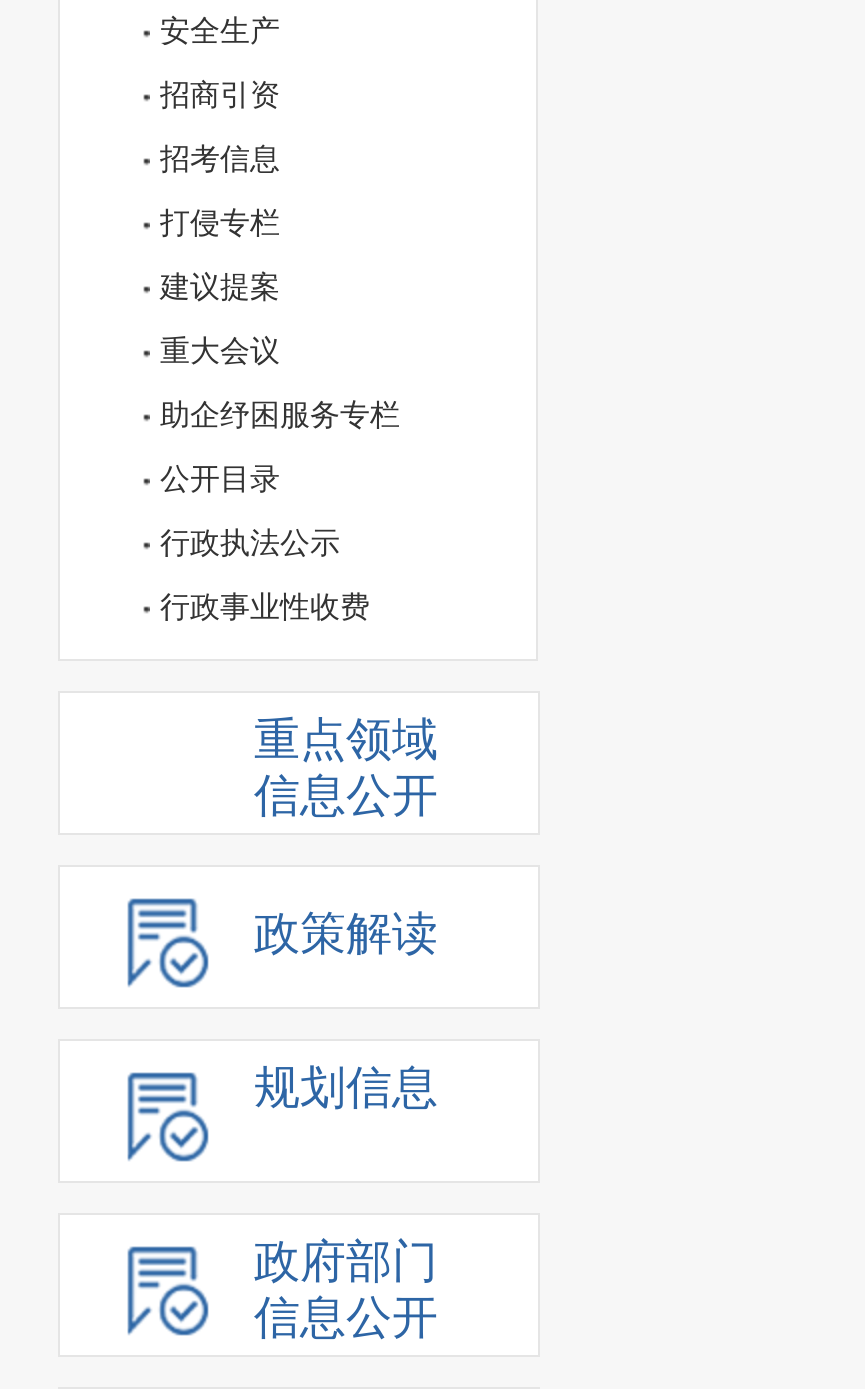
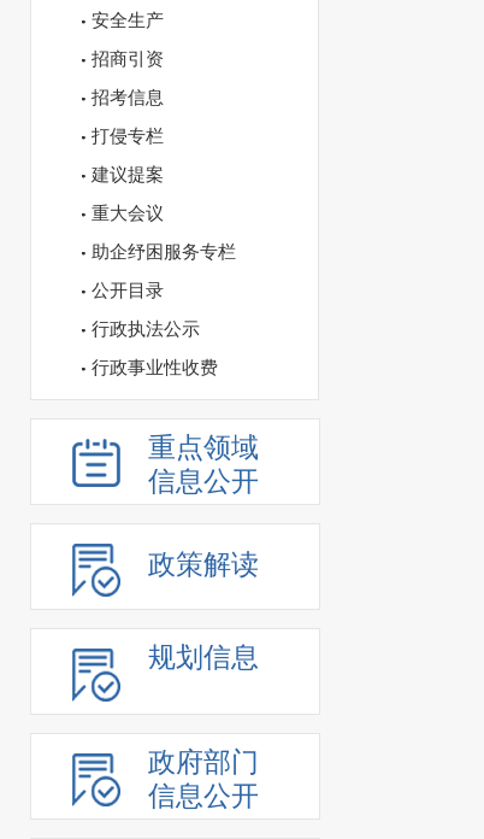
+ [image]
